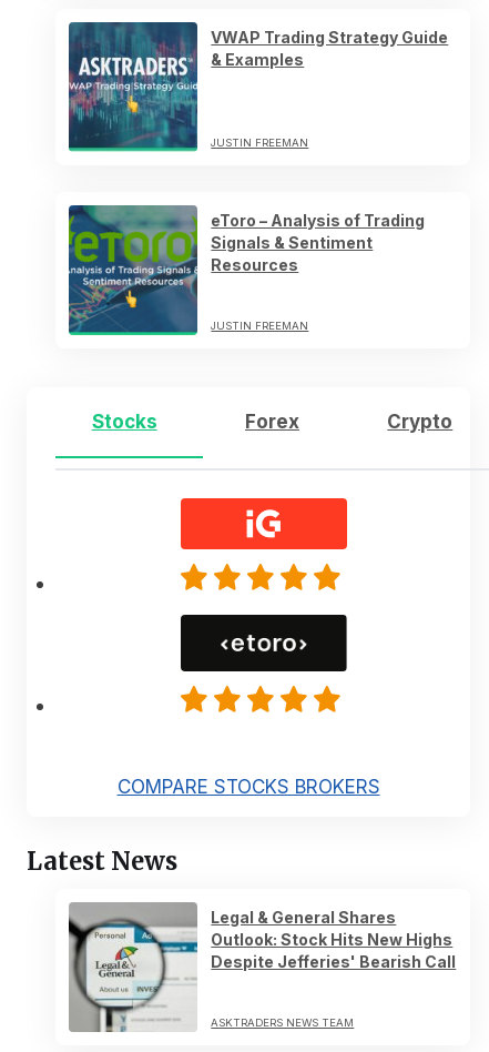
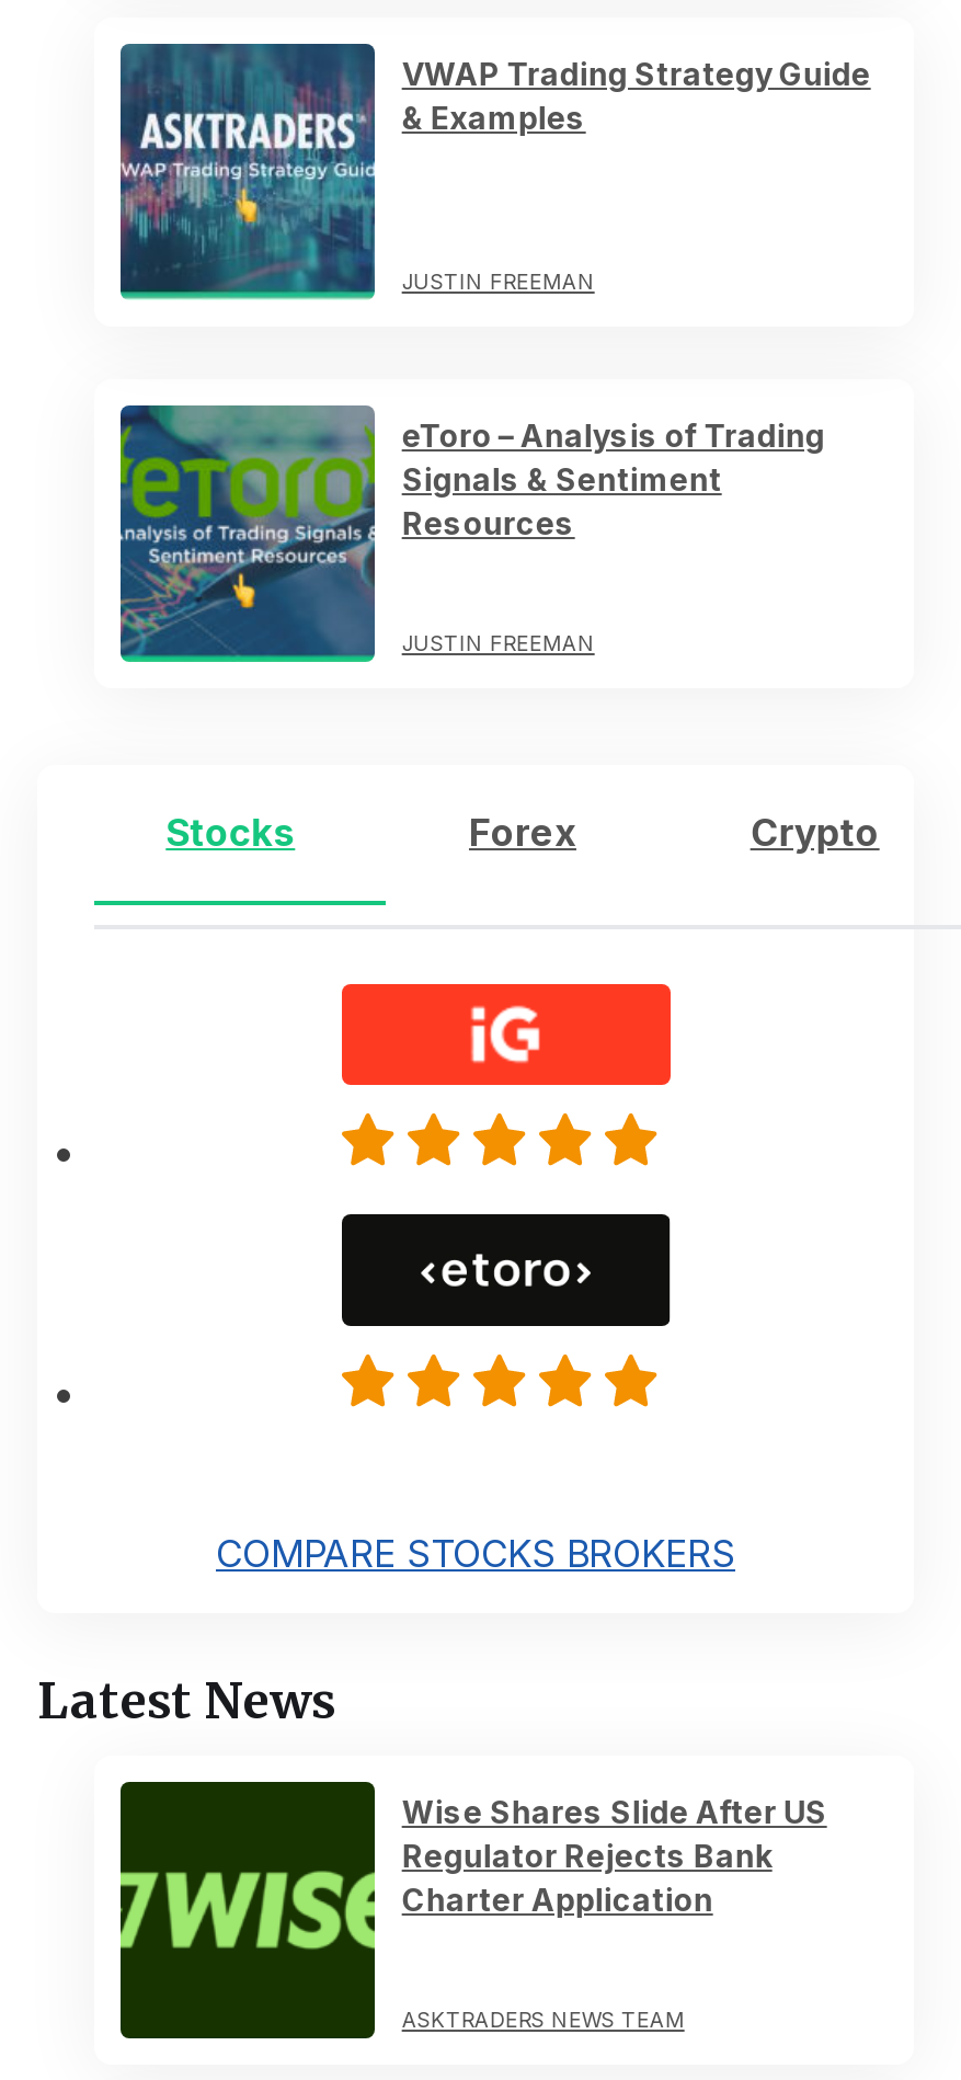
- [image]
- Legal & General Shares
- Outlook: Stock Hits New Highs
- Despite Jefferies' Bearish Call
+ [image]
+ Wise Shares Slide After US
+ Regulator Rejects Bank
+ Charter Application
